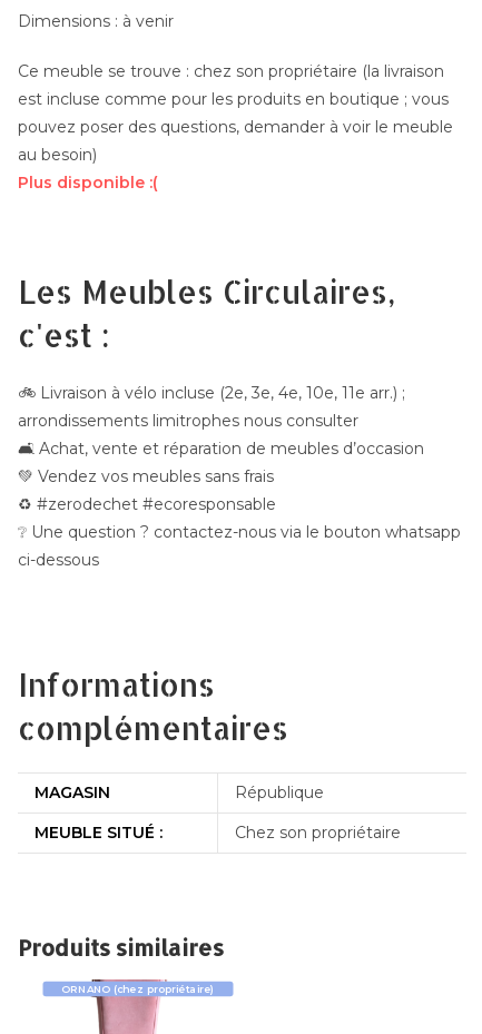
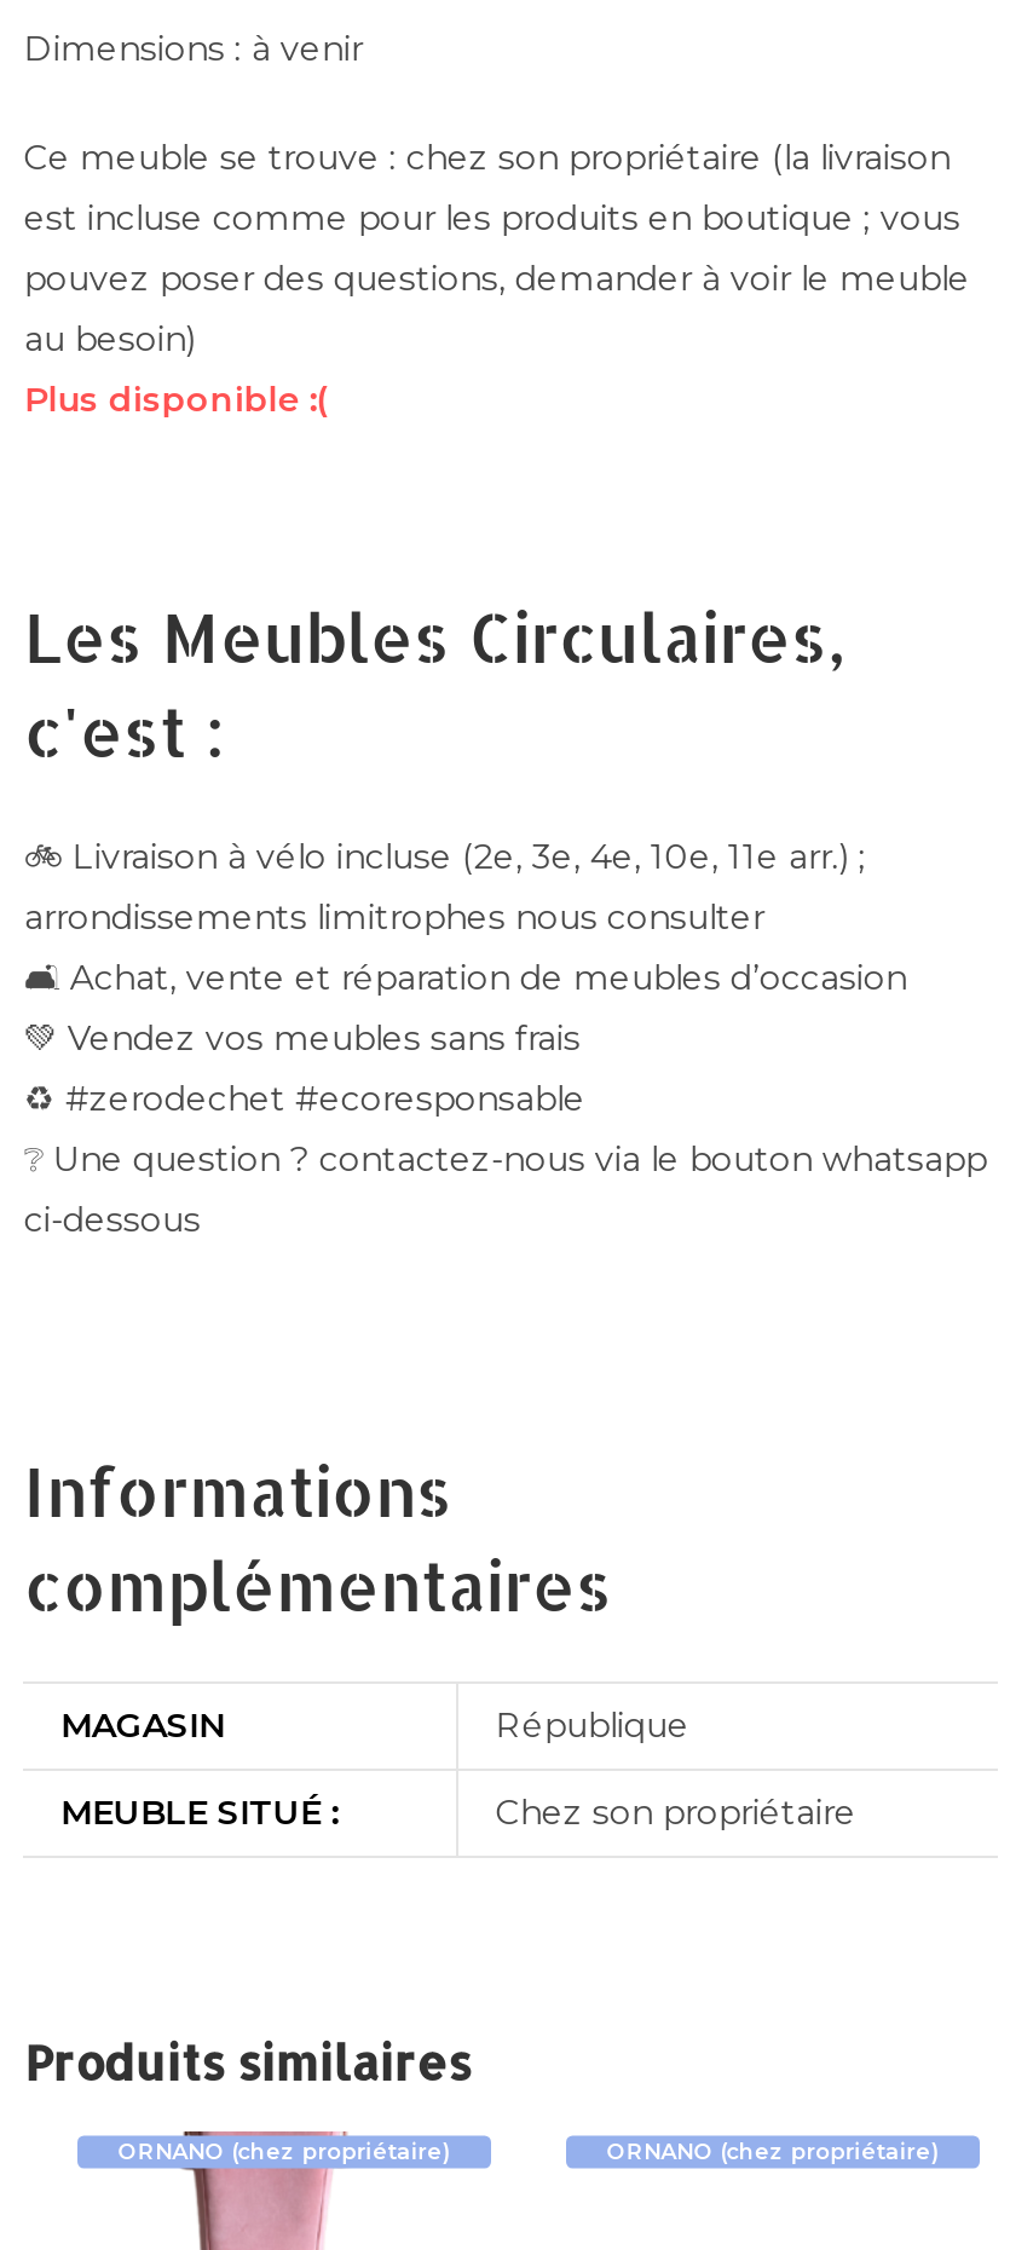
+ ORNANO (chez propriétaire)
